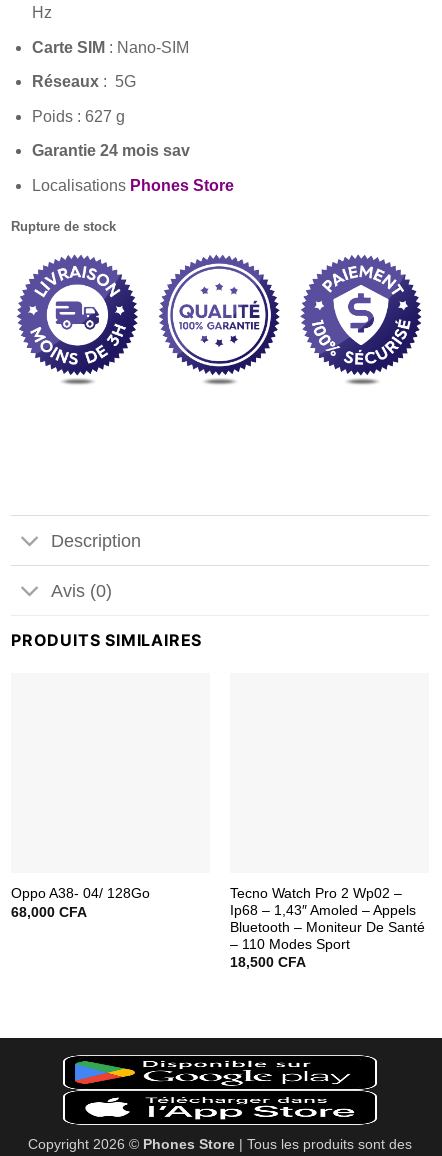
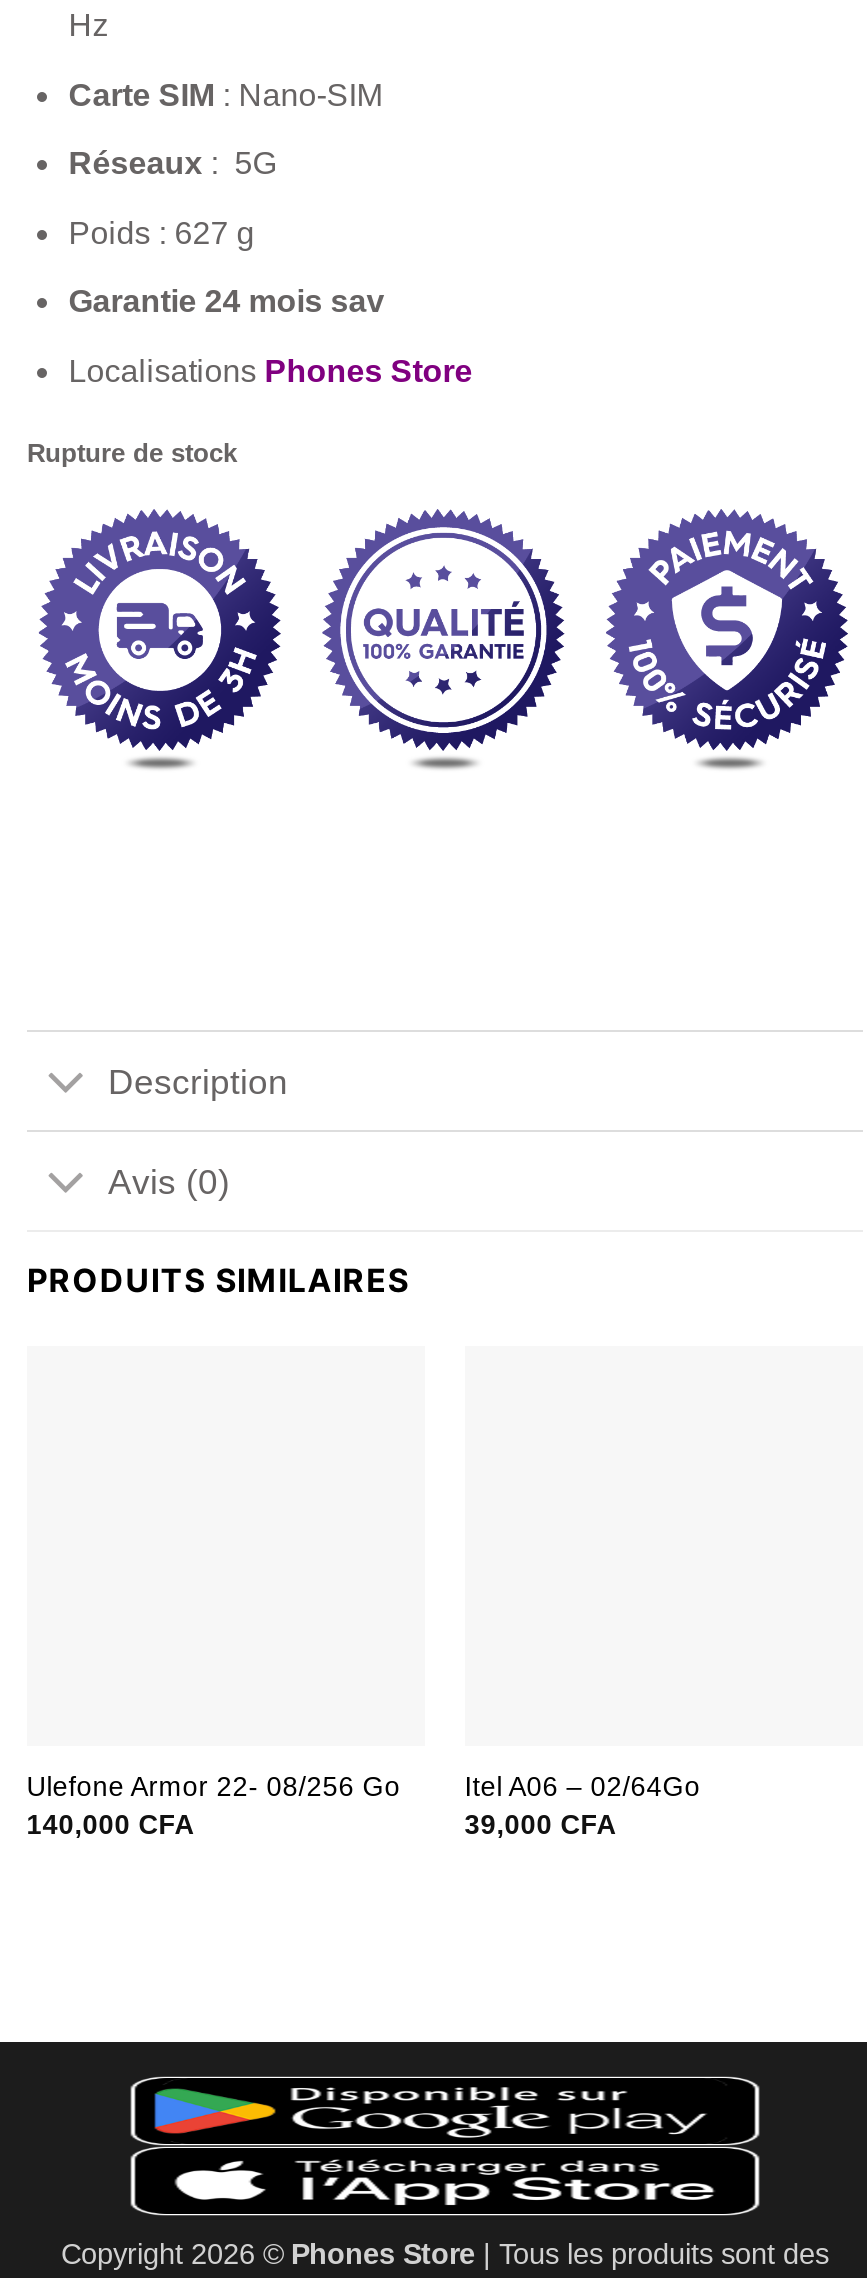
- Oppo A38- 04/ 128Go
- 68,000 CFA
+ Ulefone Armor 22- 08/256 Go
+ 140,000 CFA

- Tecno Watch Pro 2 Wp02 –
- Ip68 – 1,43″ Amoled – Appels
- Bluetooth – Moniteur De Santé
- – 110 Modes Sport
- 18,500 CFA
+ Itel A06 – 02/64Go
+ 39,000 CFA
